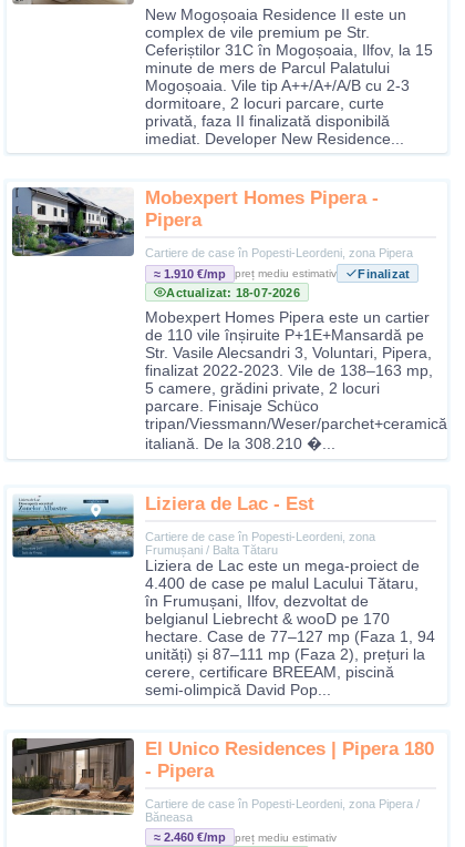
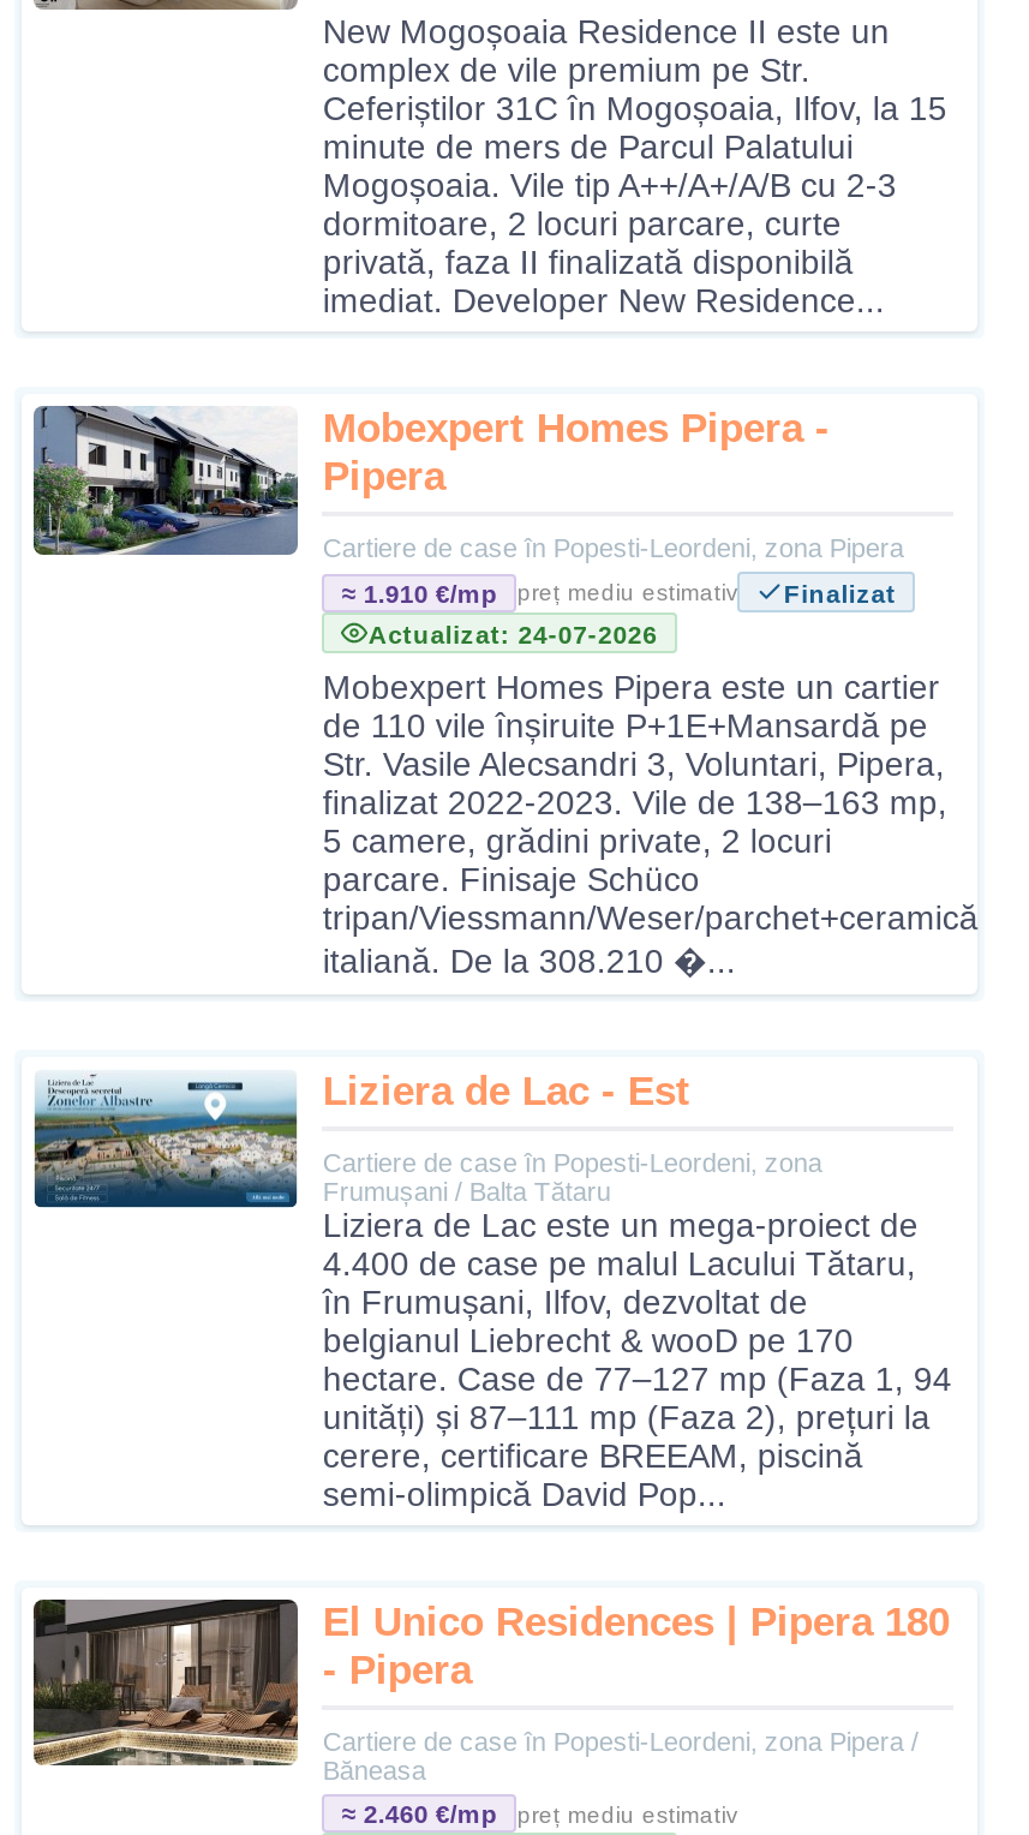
- Actualizat: 18-07-2026
+ Actualizat: 24-07-2026
